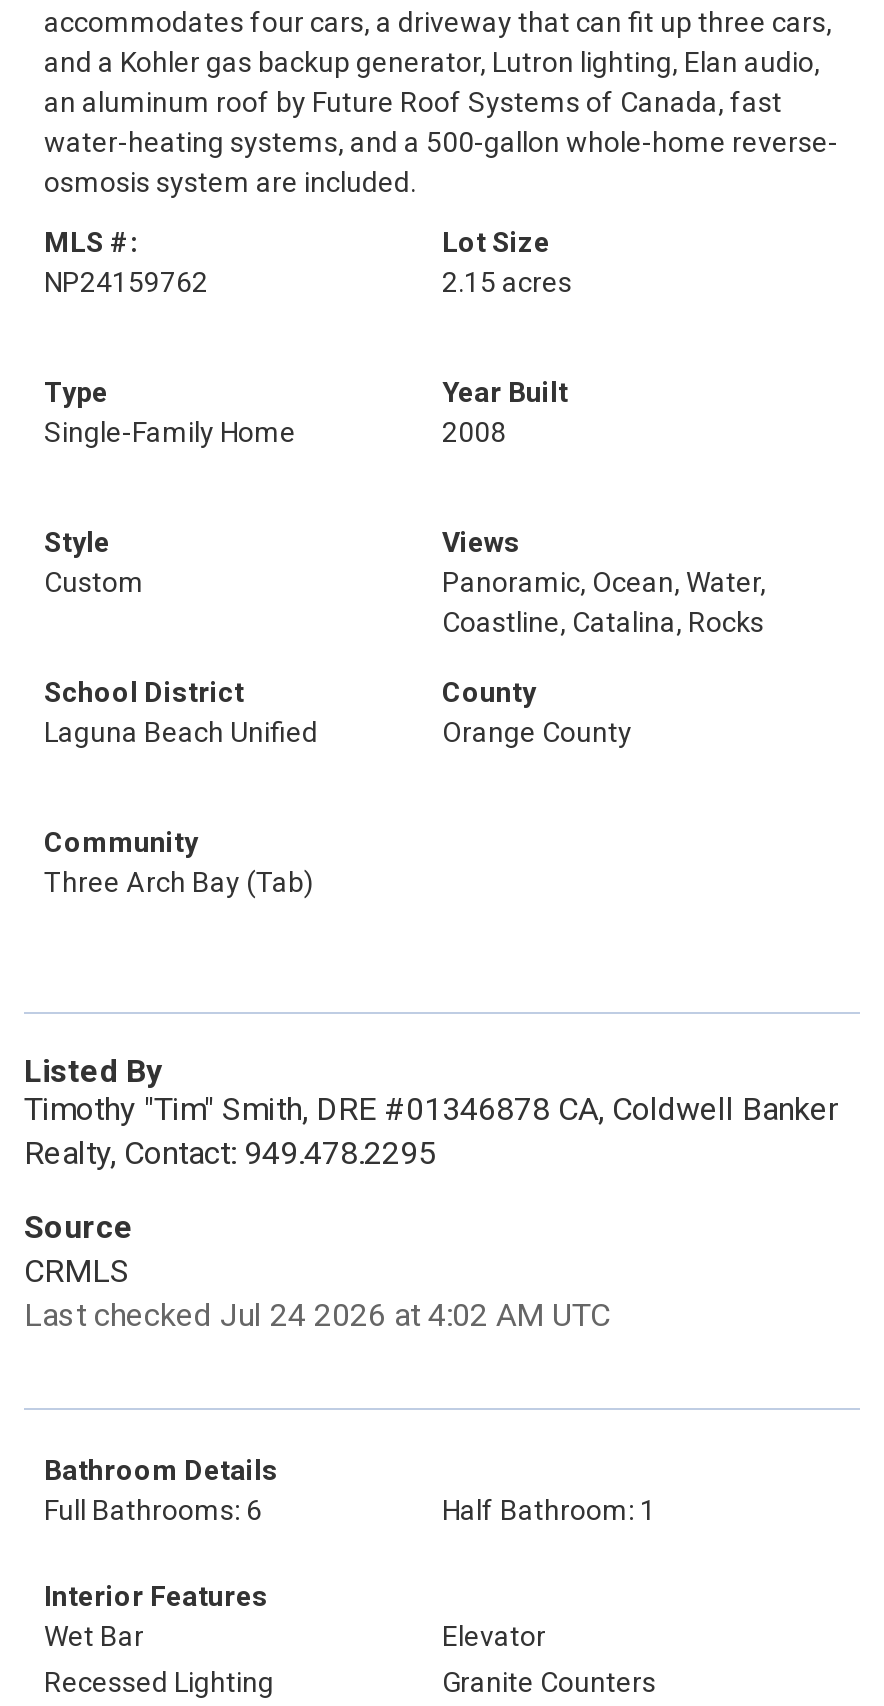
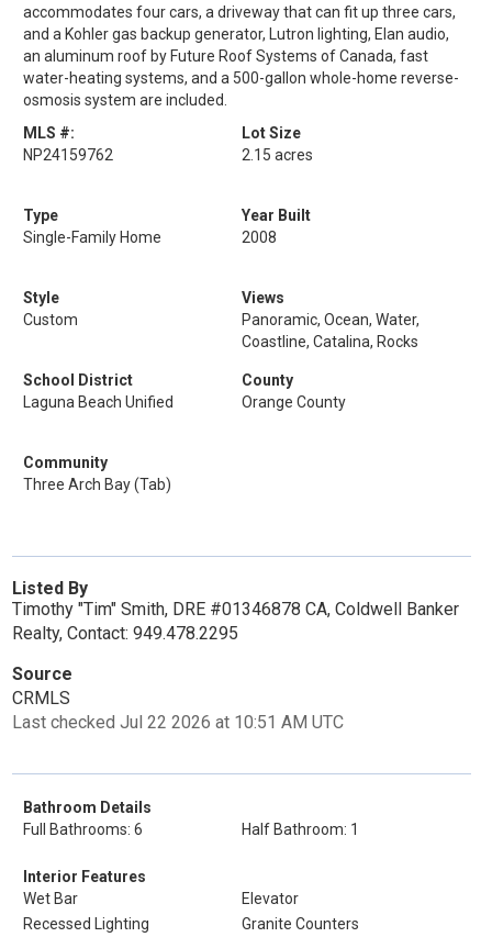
- Last checked Jul 24 2026 at 4:02 AM UTC
+ Last checked Jul 22 2026 at 10:51 AM UTC
